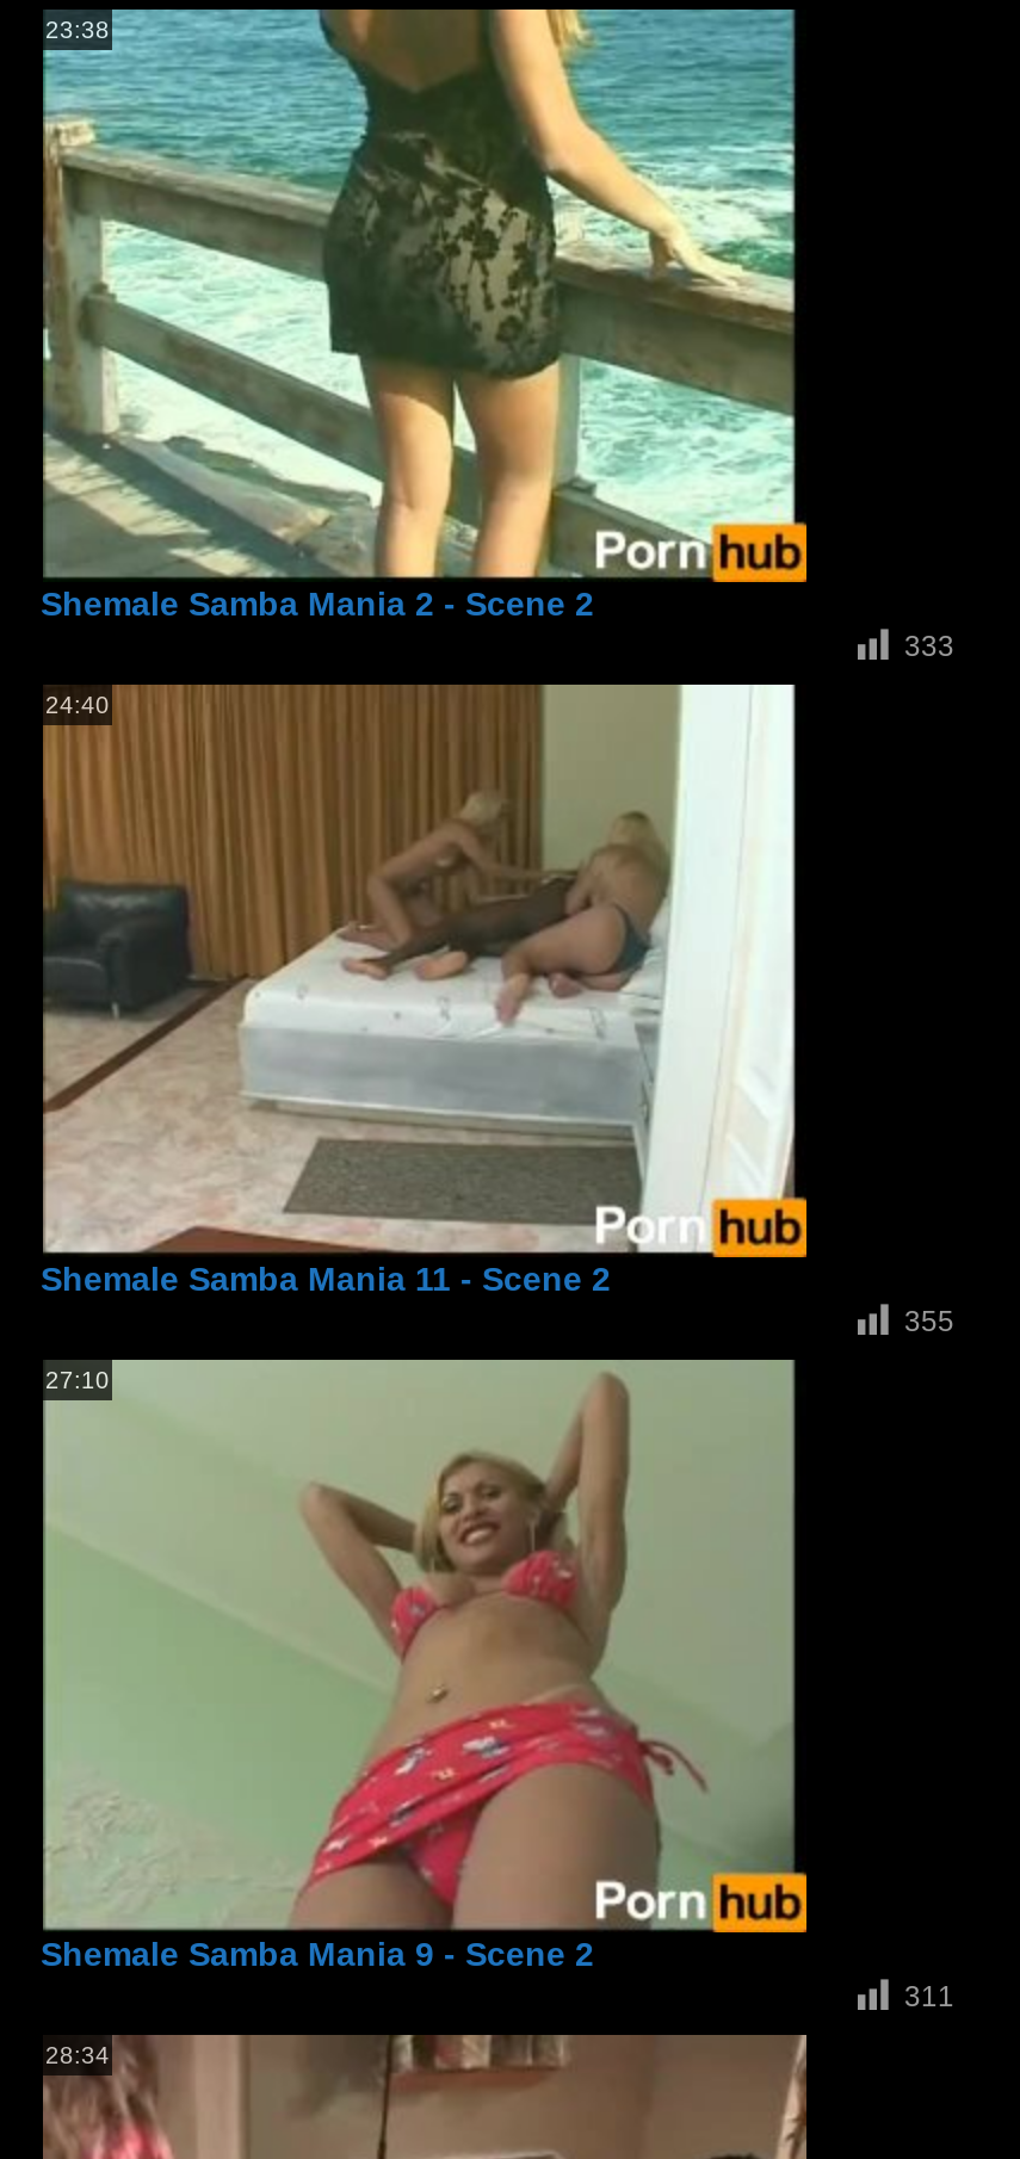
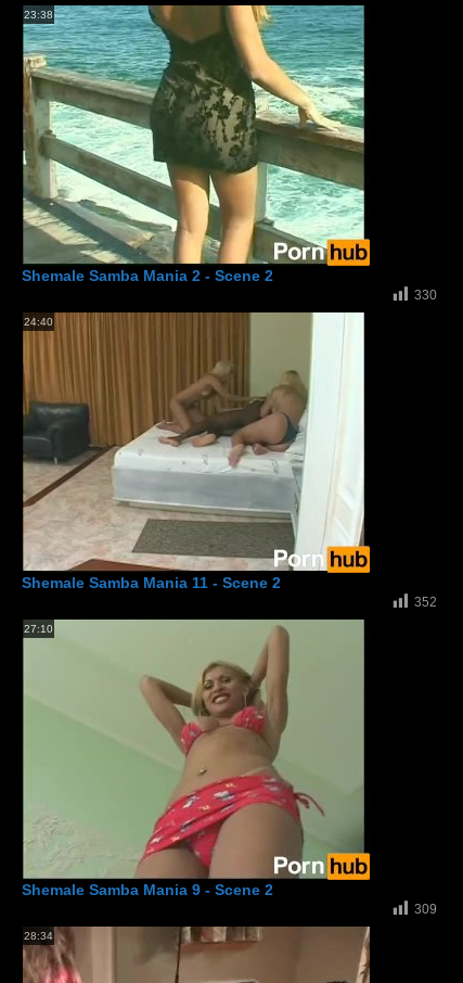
- 333
+ 330

- 355
+ 352

- 311
+ 309
